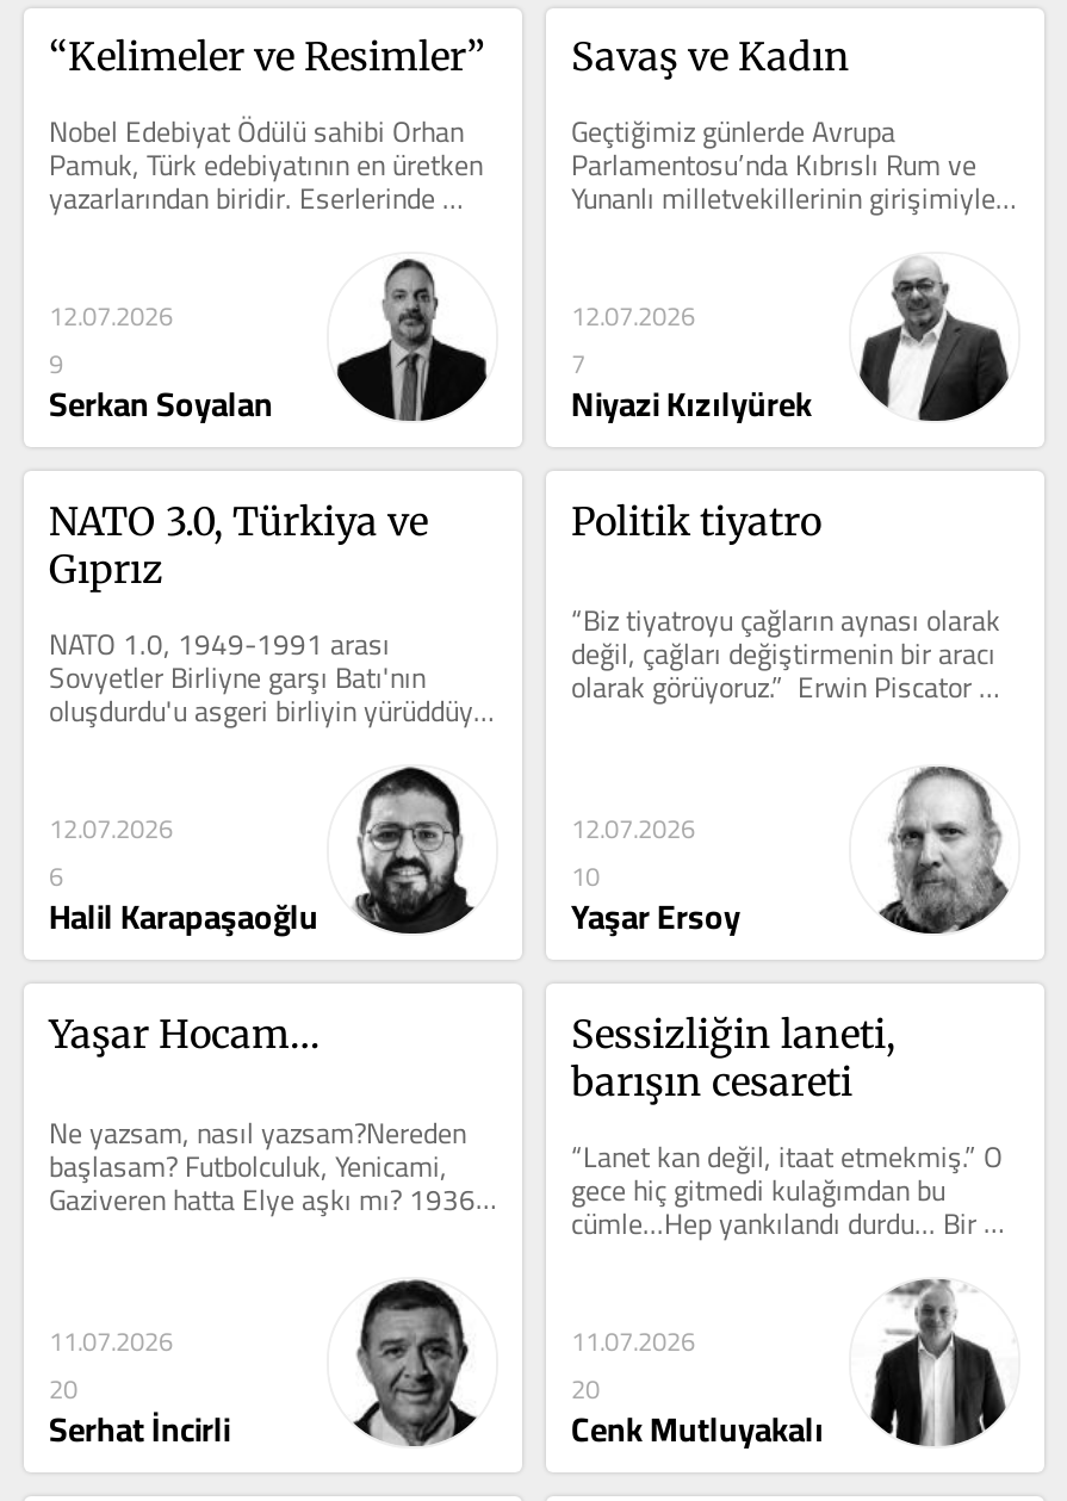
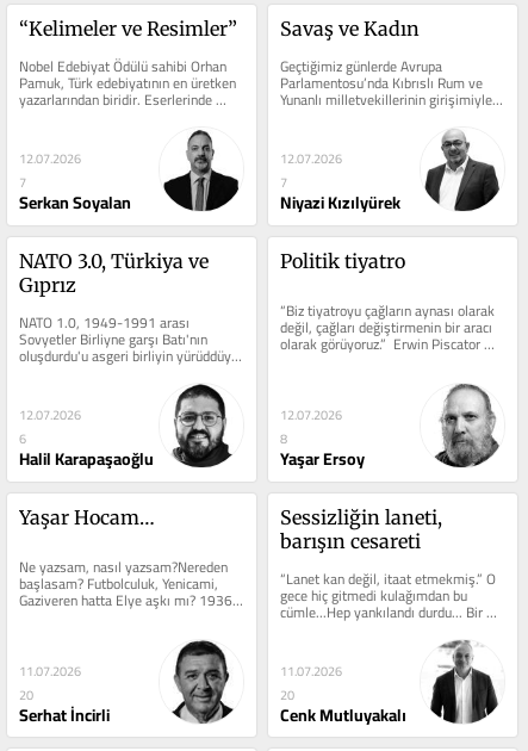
- 9
+ 7

- 10
+ 8
